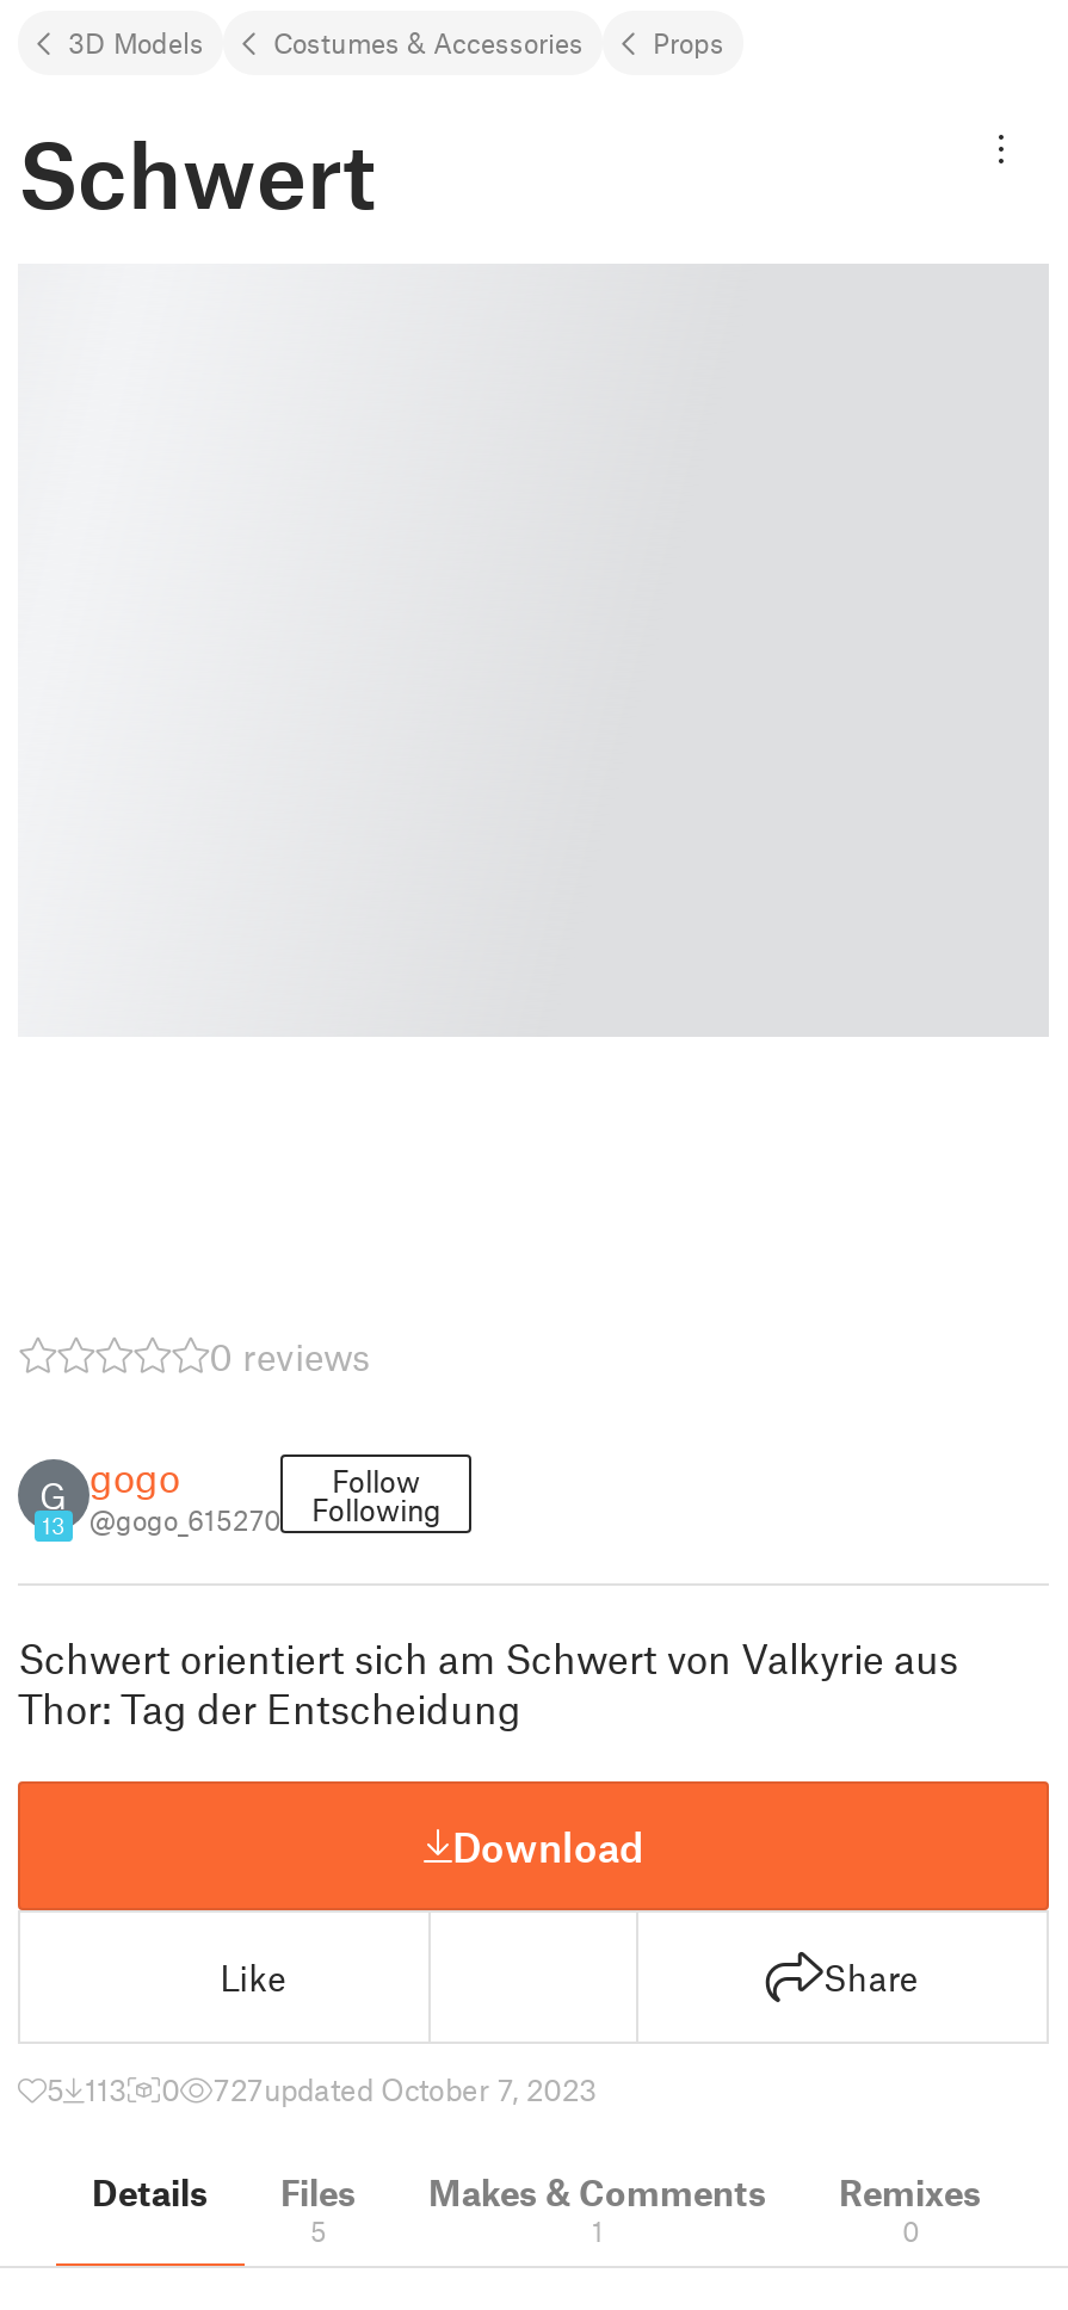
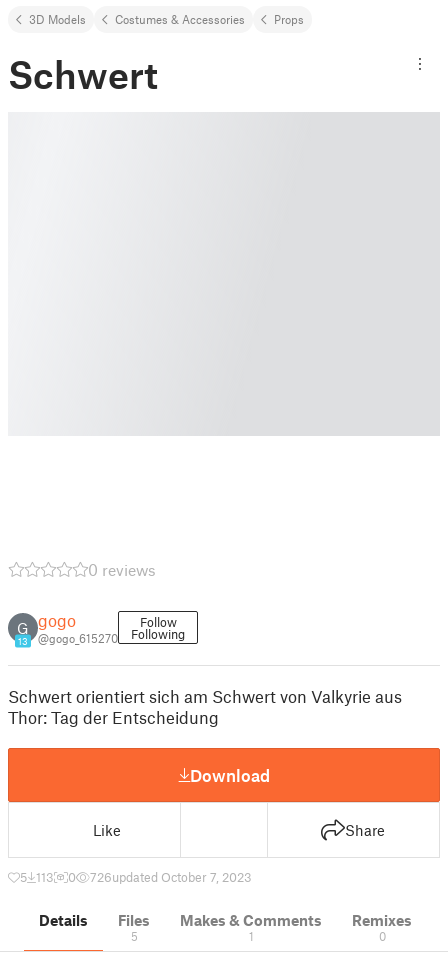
- 727updated October 7, 2023
+ 726updated October 7, 2023
